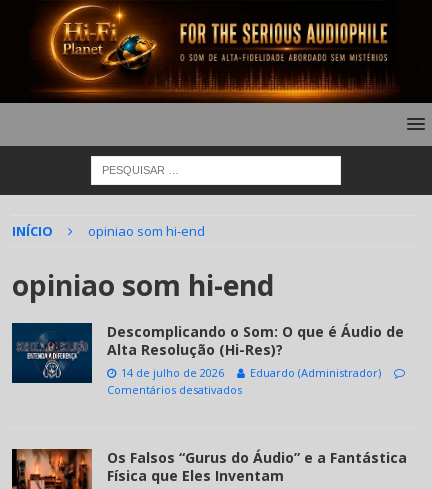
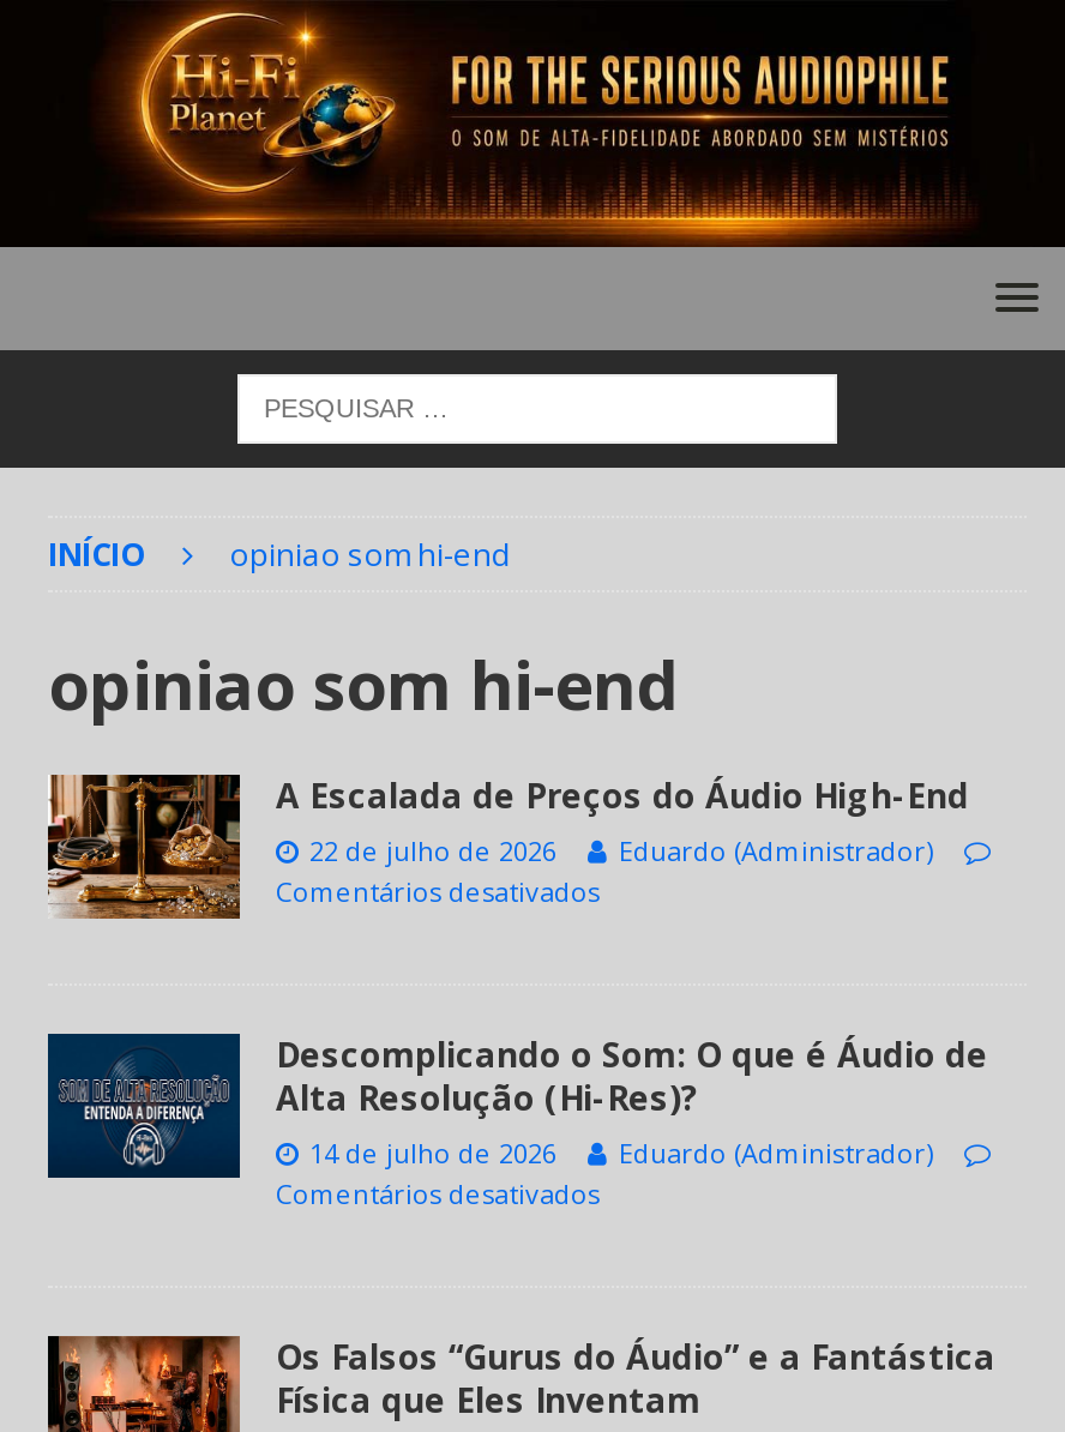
+ [image]
+ A Escalada de Preços do Áudio High-End
+ 22 de julho de 2026
+ Eduardo (Administrador)
+ Comentários desativados
